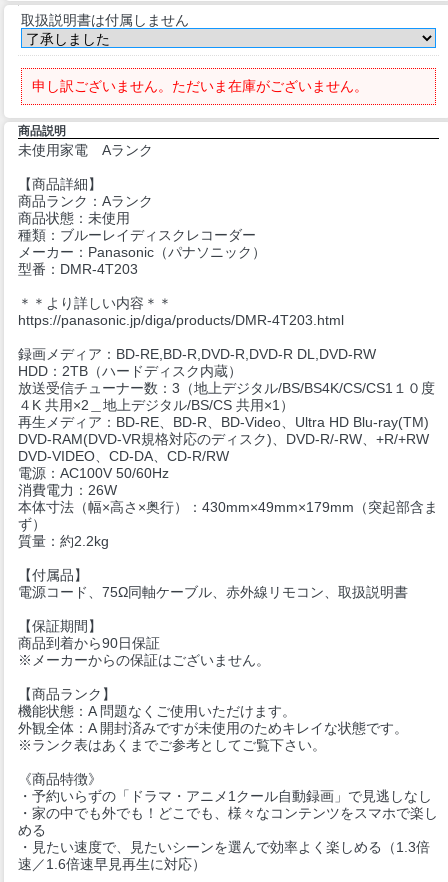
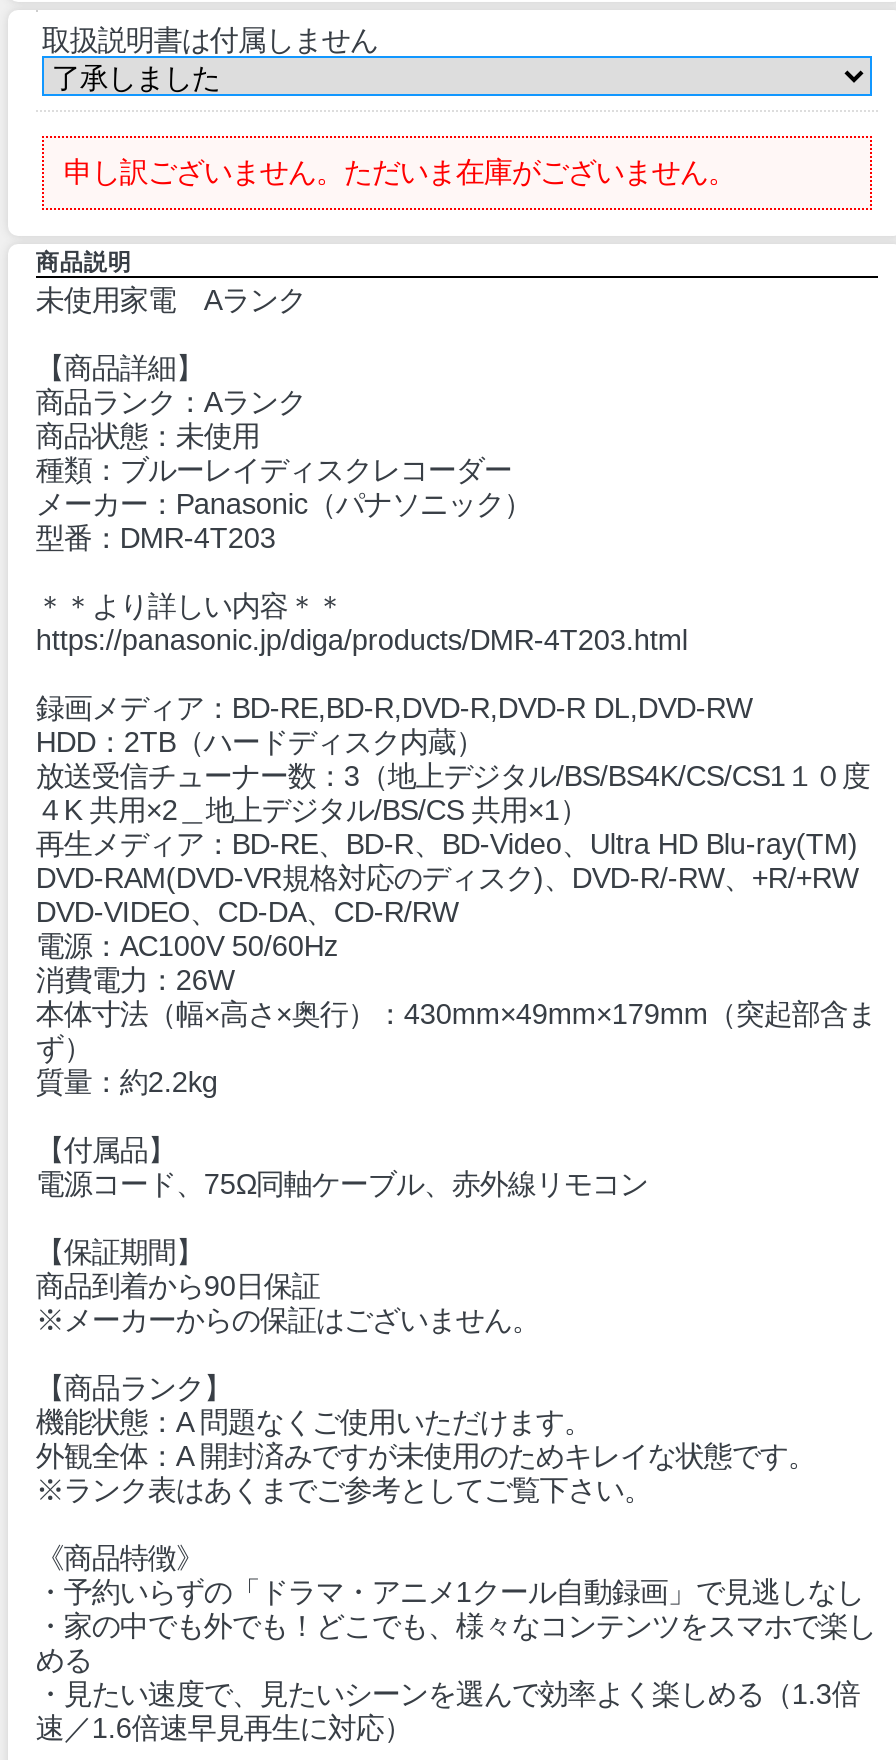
- 電源コード、75Ω同軸ケーブル、赤外線リモコン、取扱説明書
+ 電源コード、75Ω同軸ケーブル、赤外線リモコン
